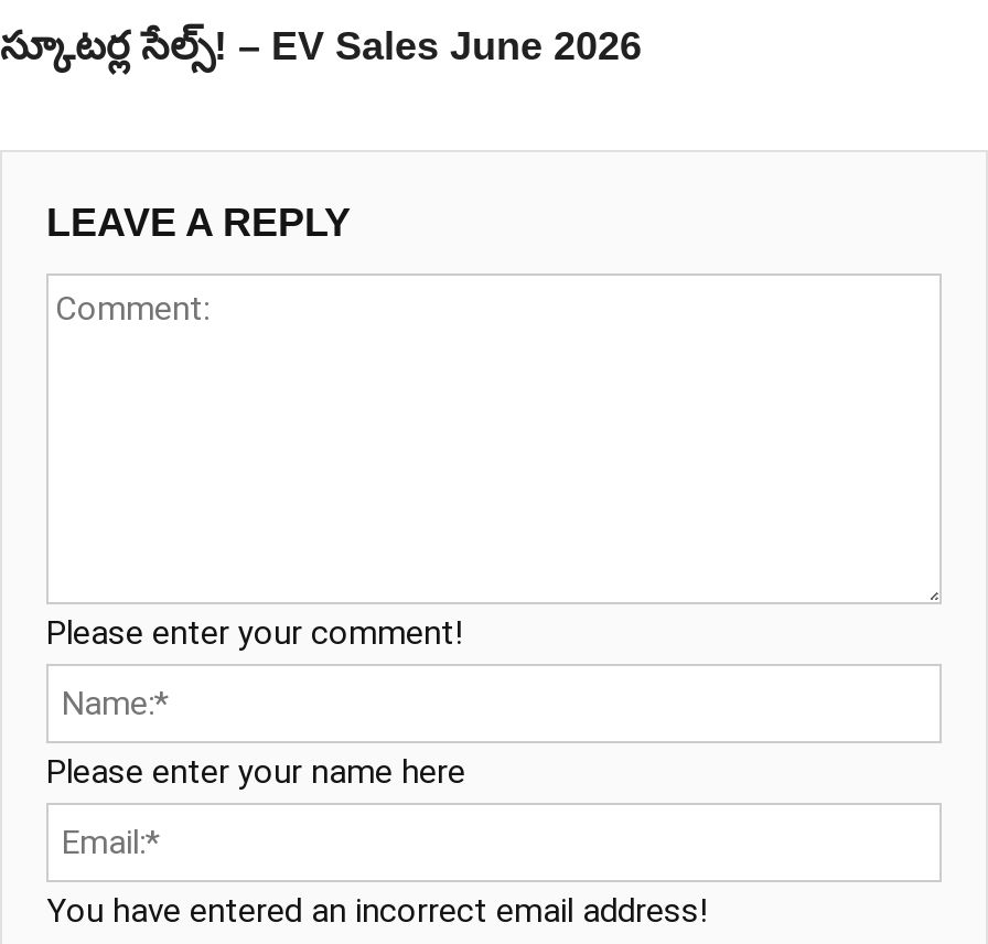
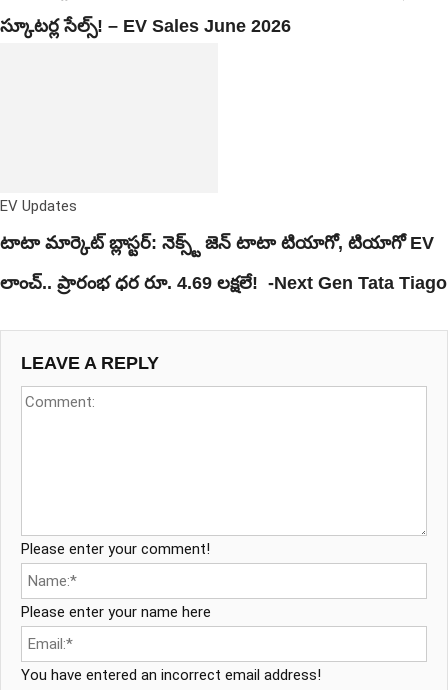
+ EV Updates
+ టాటా మార్కెట్ బ్లాస్టర్: నెక్స్ట్ జెన్ టాటా టియాగో, టియాగో EV
+ లాంచ్.. ప్రారంభ ధర రూ. 4.69 లక్షలే! ‌‌ -Next Gen Tata Tiago
